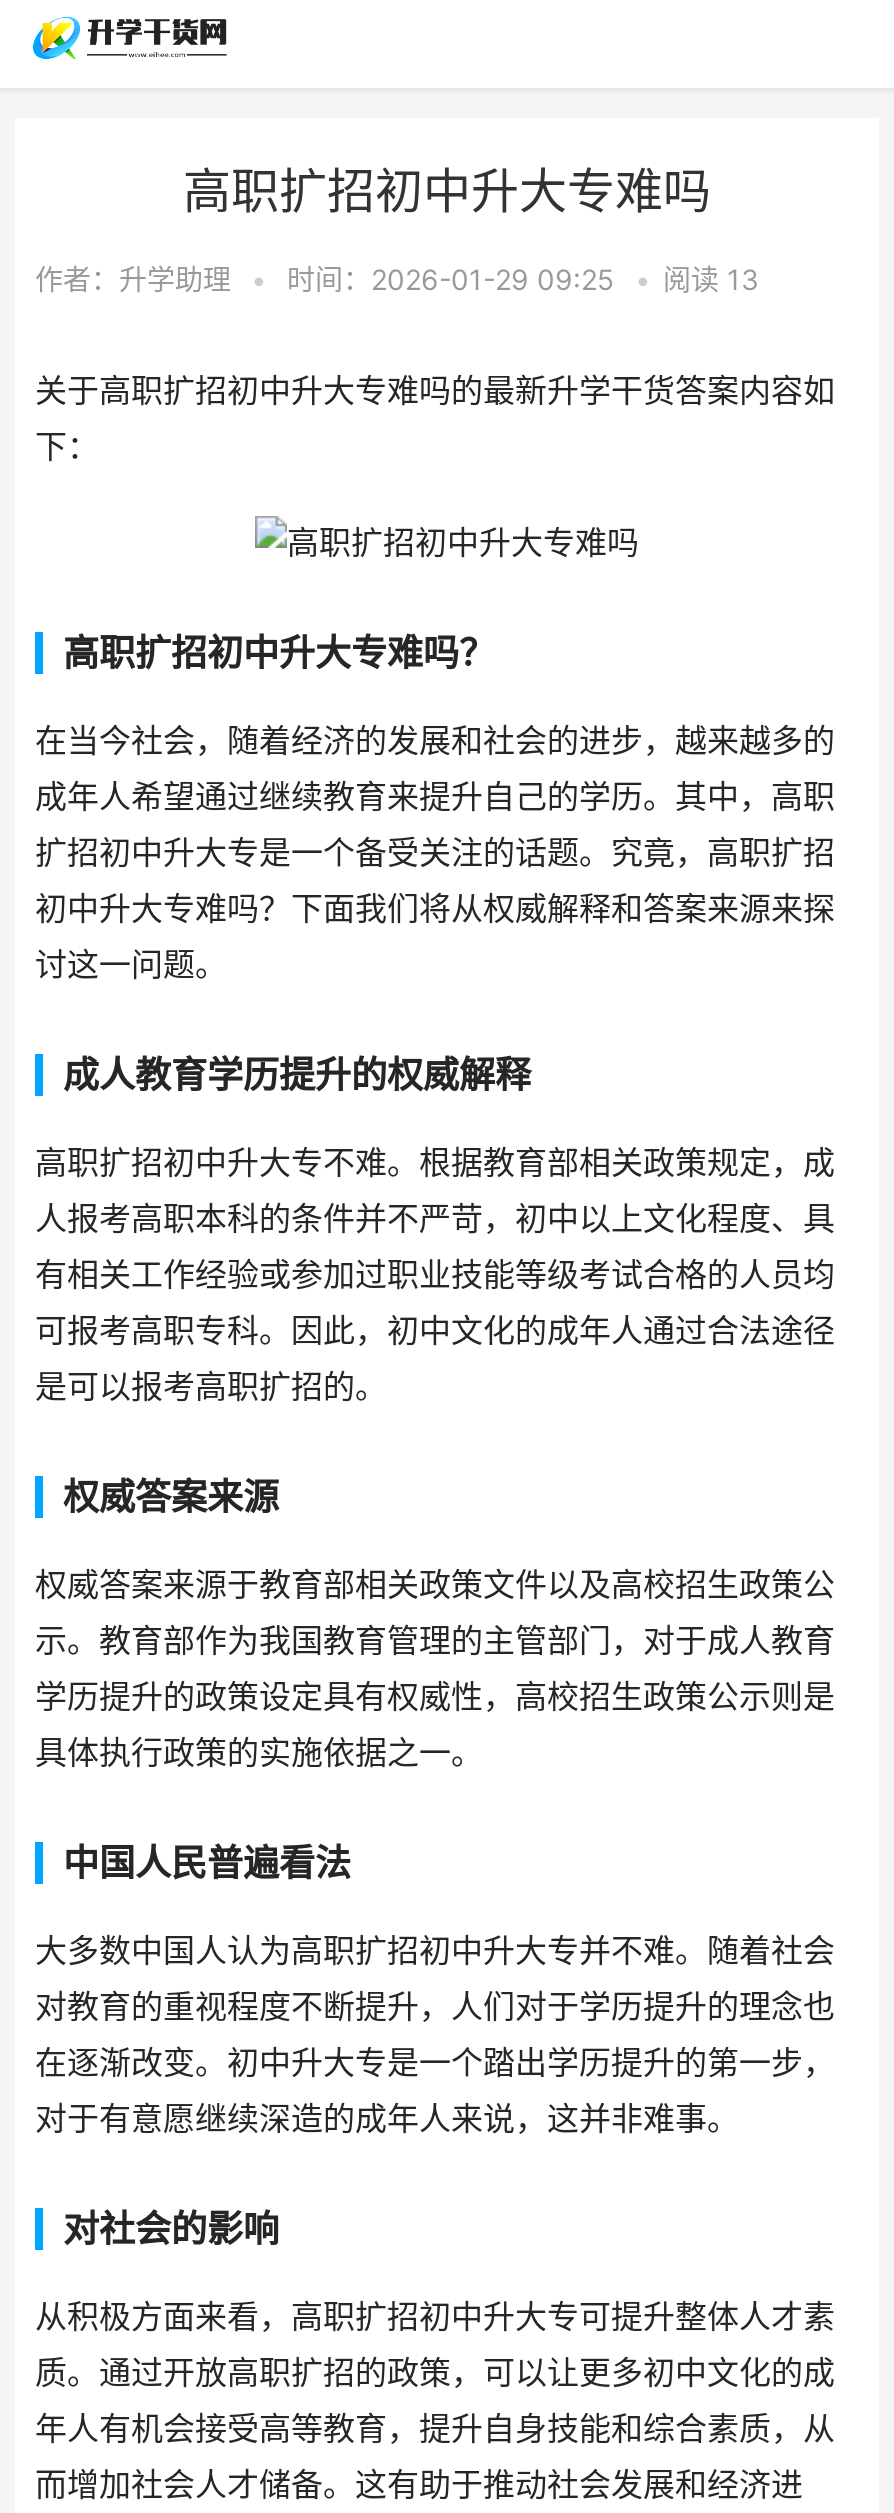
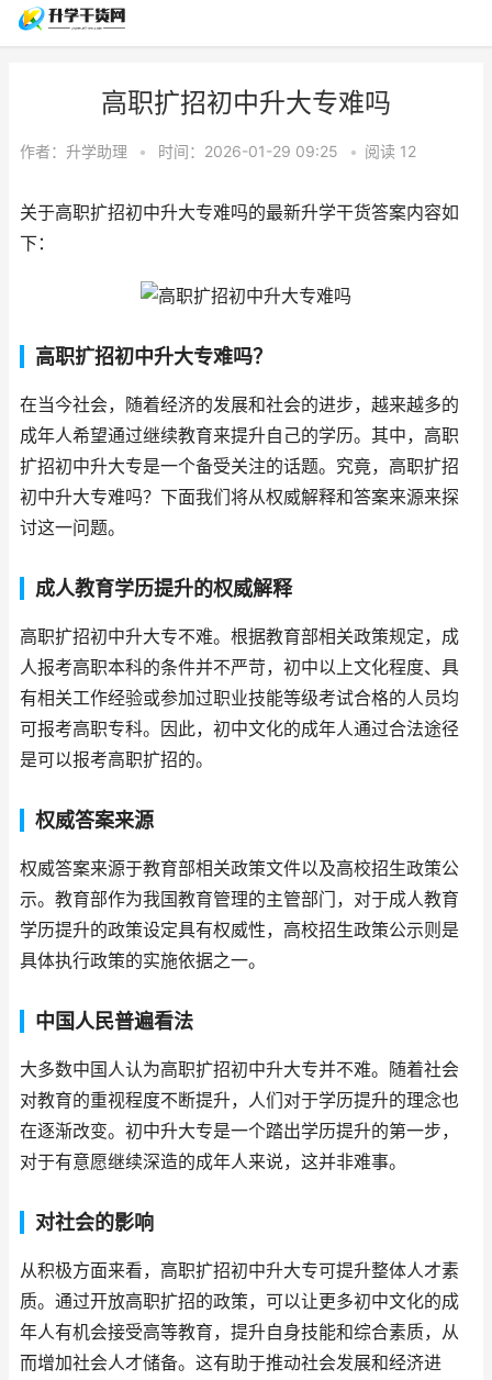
- 作者：升学助理 • 时间：2026-01-29 09:25 • 阅读13
+ 作者：升学助理 • 时间：2026-01-29 09:25 • 阅读12
